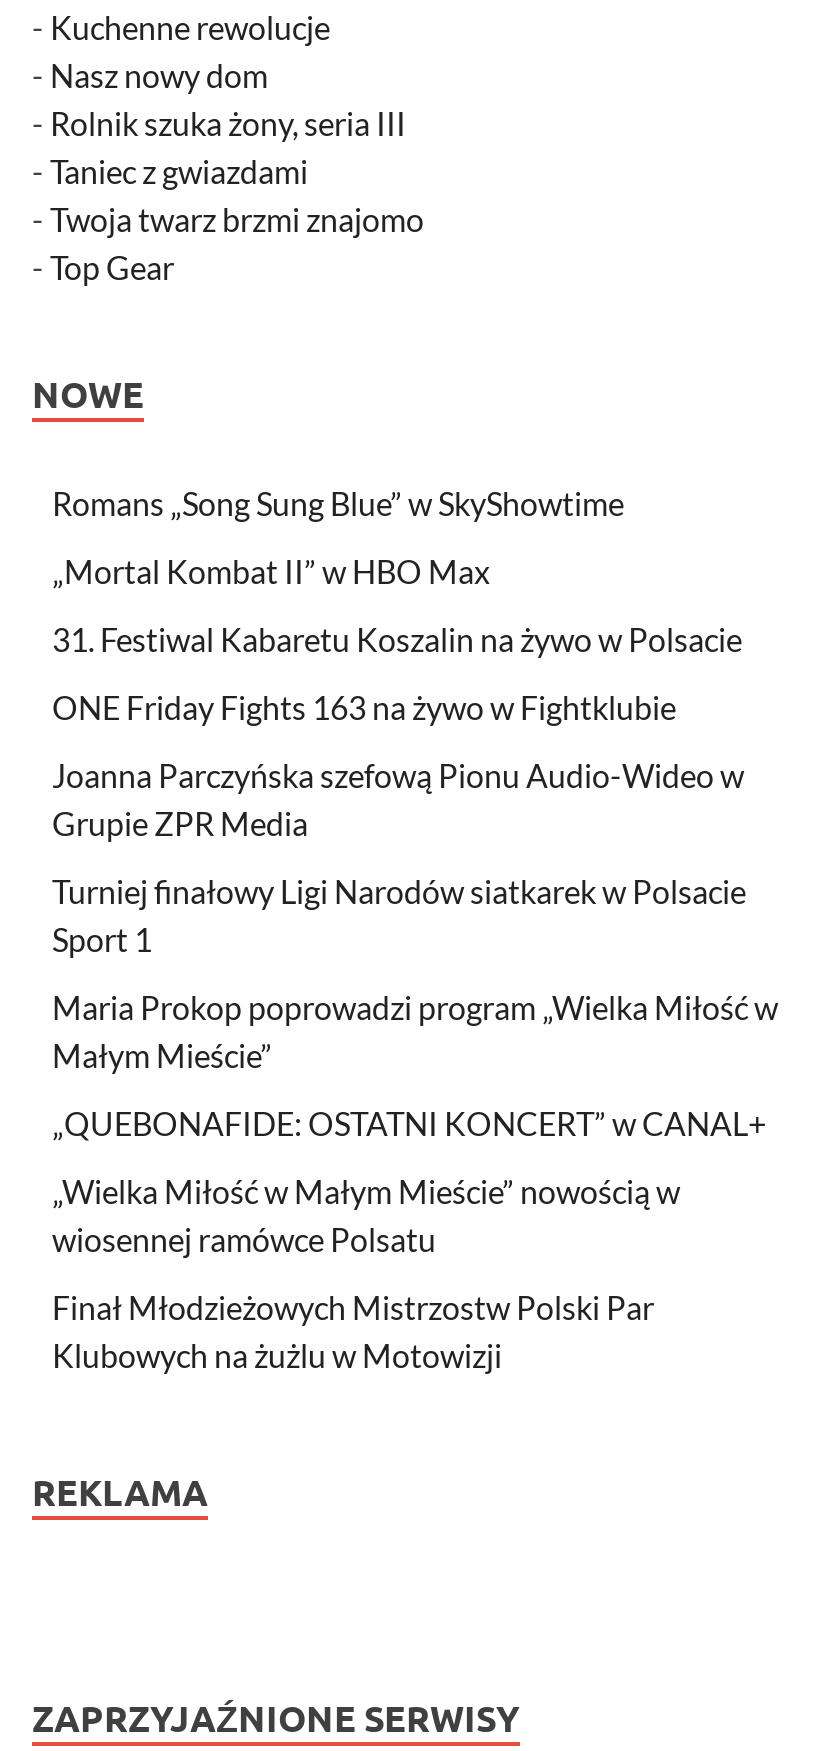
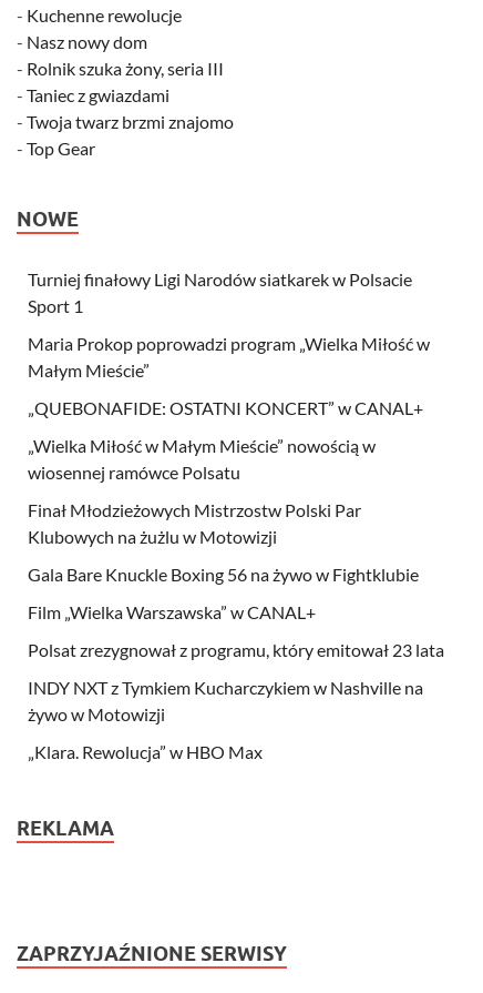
- Romans „Song Sung Blue” w SkyShowtime
- „Mortal Kombat II” w HBO Max
- 31. Festiwal Kabaretu Koszalin na żywo w Polsacie
- ONE Friday Fights 163 na żywo w Fightklubie
- Joanna Parczyńska szefową Pionu Audio-Wideo w
- Grupie ZPR Media

moved up: Turniej finałowy Ligi Narodów siatkarek w Polsacie | Sport 1 | Maria Prokop poprowadzi program „Wielka Miłość w | ... | Finał Młodzieżowych Mistrzostw Polski Par | Klubowych na żużlu w Motowizji

+ Gala Bare Knuckle Boxing 56 na żywo w Fightklubie
+ Film „Wielka Warszawska” w CANAL+
+ Polsat zrezygnował z programu, który emitował 23 lata
+ INDY NXT z Tymkiem Kucharczykiem w Nashville na
+ żywo w Motowizji
+ „Klara. Rewolucja” w HBO Max
